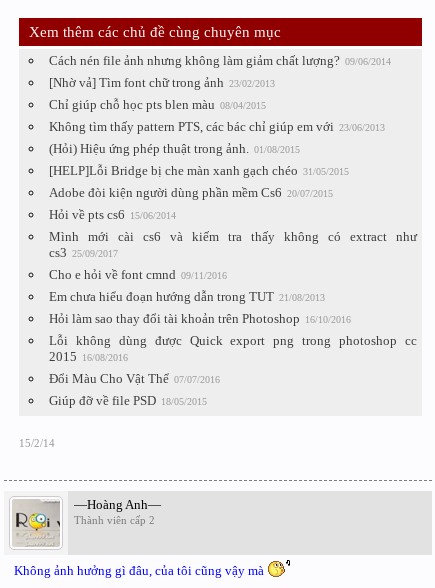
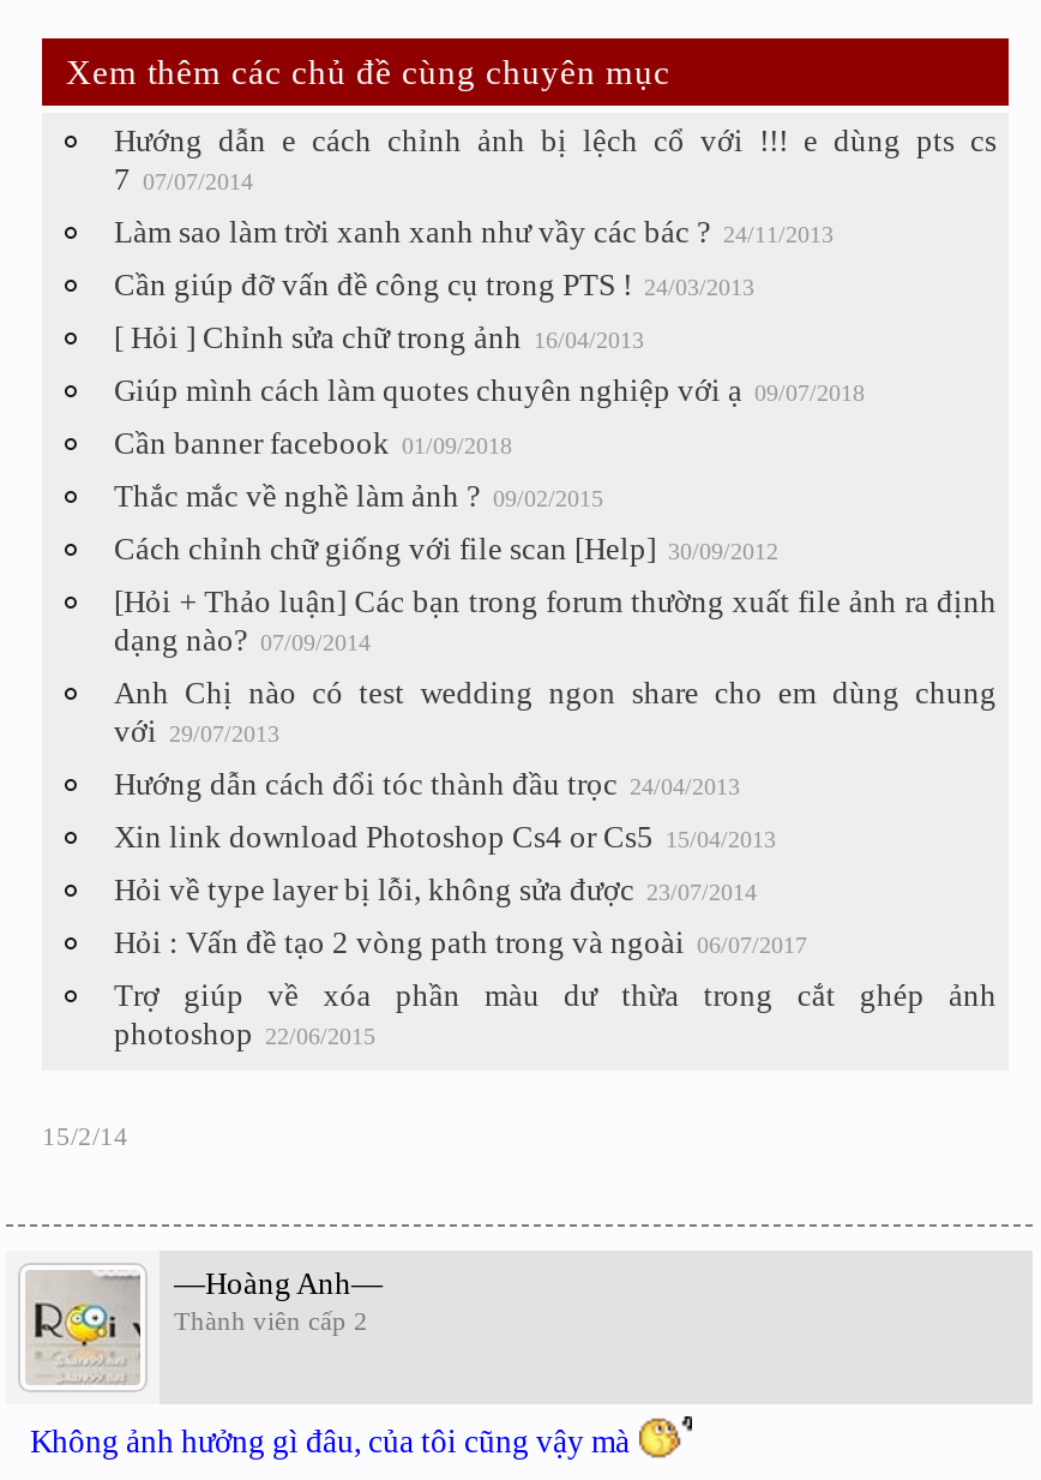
- Cách nén file ảnh nhưng không làm giảm chất lượng? 09/06/2014
+ Hướng dẫn e cách chỉnh ảnh bị lệch cổ với !!! e dùng pts cs
+ 7 07/07/2014

- [Nhờ vả] Tìm font chữ trong ảnh 23/02/2013
+ Làm sao làm trời xanh xanh như vầy các bác ? 24/11/2013

- Chỉ giúp chỗ học pts blen màu 08/04/2015
+ Cần giúp đỡ vấn đề công cụ trong PTS ! 24/03/2013

- Không tìm thấy pattern PTS, các bác chỉ giúp em với 23/06/2013
+ [ Hỏi ] Chỉnh sửa chữ trong ảnh 16/04/2013

- (Hỏi) Hiệu ứng phép thuật trong ảnh. 01/08/2015
+ Giúp mình cách làm quotes chuyên nghiệp với ạ 09/07/2018

- [HELP]Lỗi Bridge bị che màn xanh gạch chéo 31/05/2015
+ Cần banner facebook 01/09/2018

- Adobe đòi kiện người dùng phần mềm Cs6 20/07/2015
+ Thắc mắc về nghề làm ảnh ? 09/02/2015

- Hỏi về pts cs6 15/06/2014
+ Cách chỉnh chữ giống với file scan [Help] 30/09/2012

- Mình mới cài cs6 và kiếm tra thấy không có extract như
- cs3 25/09/2017
+ [Hỏi + Thảo luận] Các bạn trong forum thường xuất file ảnh ra định
+ dạng nào? 07/09/2014

- Cho e hỏi về font cmnd 09/11/2016
+ Anh Chị nào có test wedding ngon share cho em dùng chung
+ với 29/07/2013

- Em chưa hiểu đoạn hướng dẫn trong TUT 21/08/2013
+ Hướng dẫn cách đổi tóc thành đầu trọc 24/04/2013

- Hỏi làm sao thay đổi tài khoản trên Photoshop 16/10/2016
+ Xin link download Photoshop Cs4 or Cs5 15/04/2013

- Lỗi không dùng được Quick export png trong photoshop cc
- 2015 16/08/2016
+ Hỏi về type layer bị lỗi, không sửa được 23/07/2014

- Đổi Màu Cho Vật Thể 07/07/2016
+ Hỏi : Vấn đề tạo 2 vòng path trong và ngoài 06/07/2017

- Giúp đỡ về file PSD 18/05/2015
+ Trợ giúp về xóa phần màu dư thừa trong cắt ghép ảnh
+ photoshop 22/06/2015
